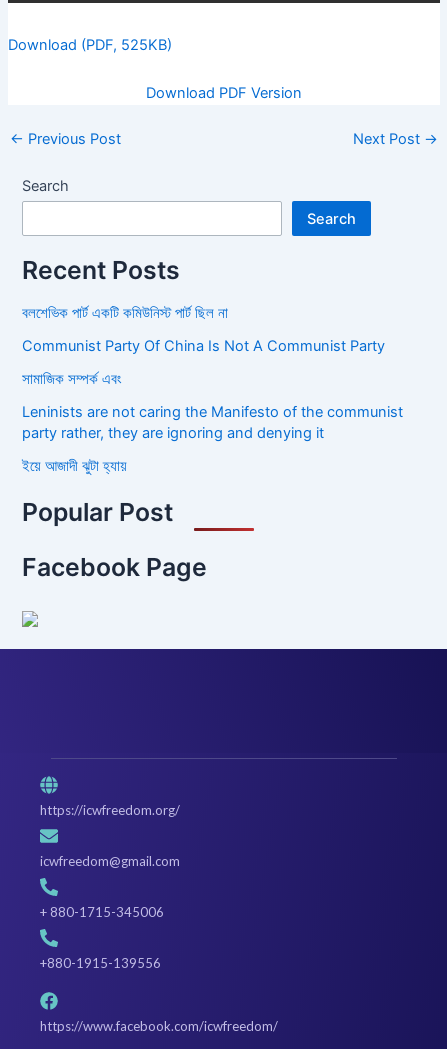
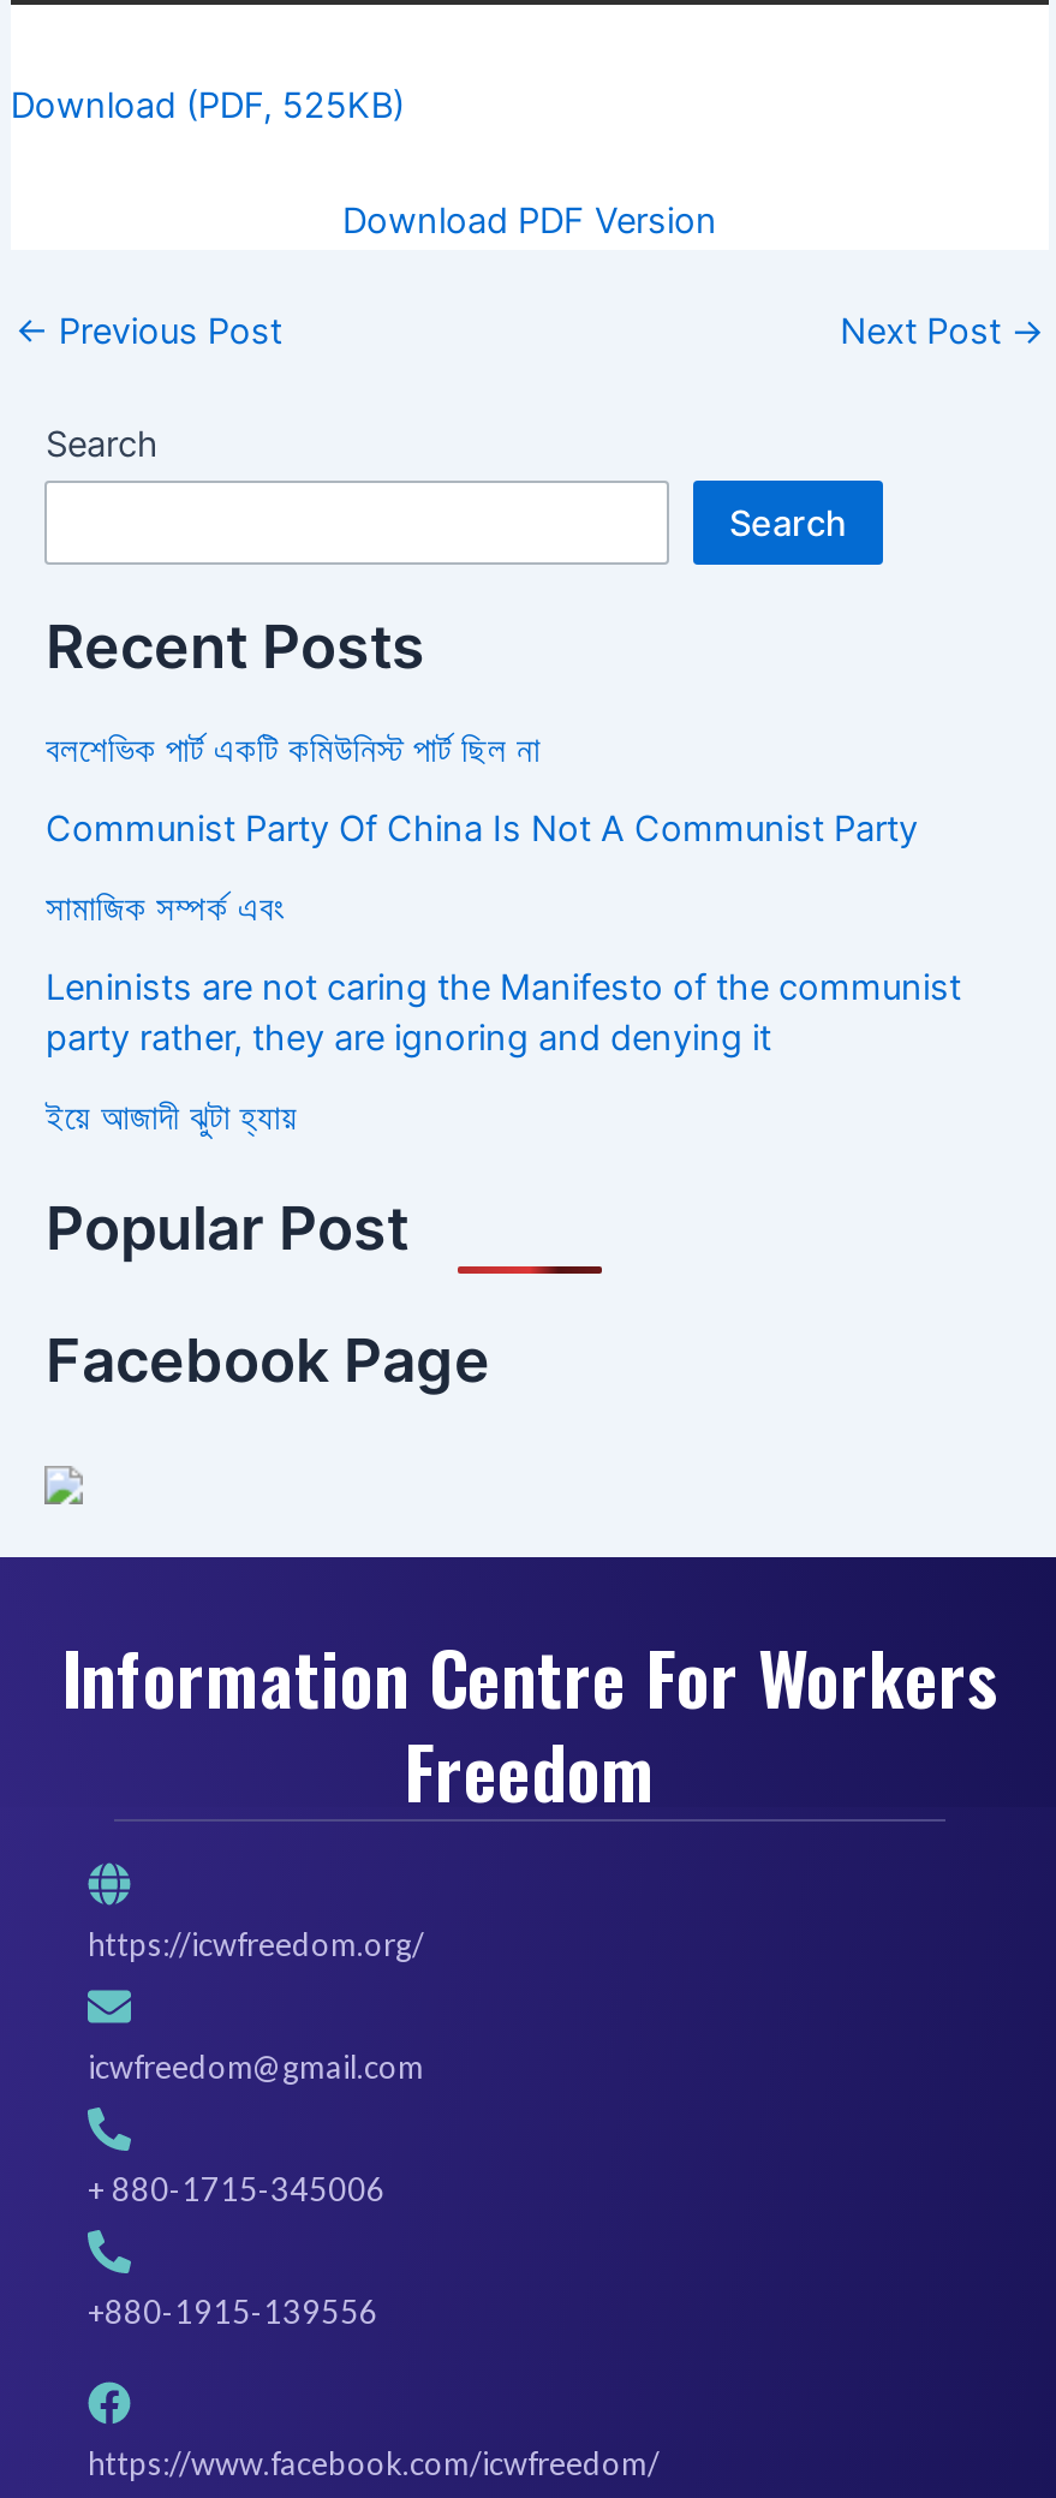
+ Information Centre For Workers
+ Freedom
